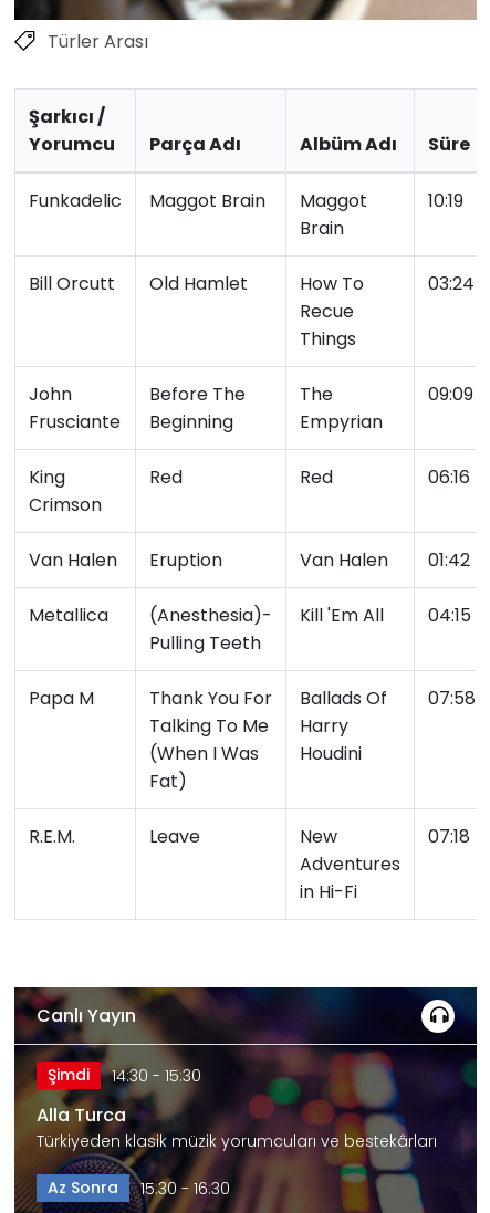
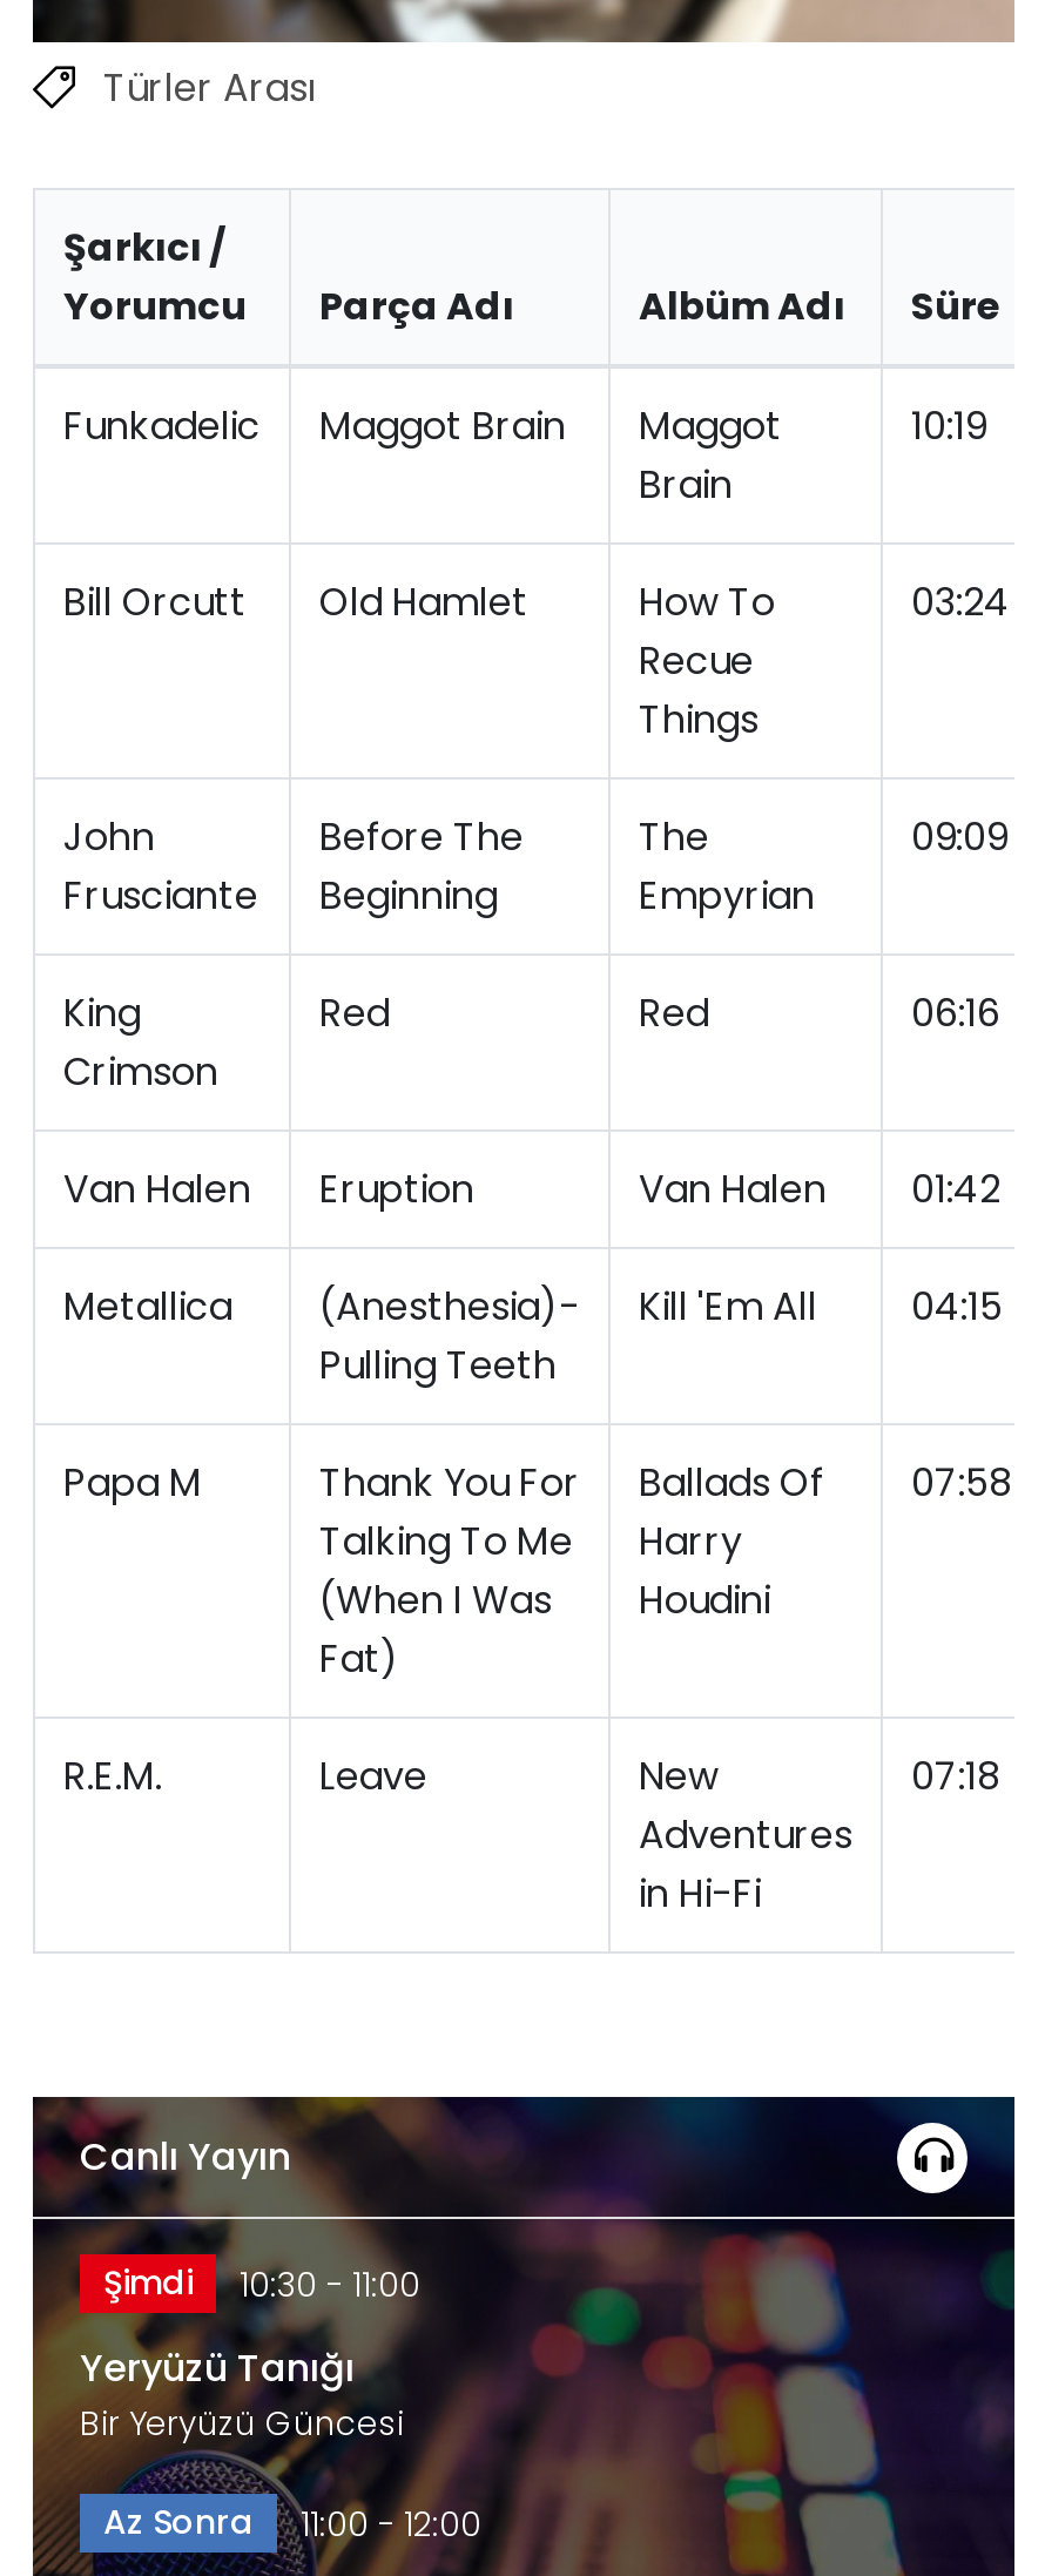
- Şimdi 14:30 - 15:30
+ Şimdi 10:30 - 11:00

- Alla Turca
- Türkiyeden klasik müzik yorumcuları ve bestekârları
+ Yeryüzü Tanığı
+ Bir Yeryüzü Güncesi

- Az Sonra 15:30 - 16:30
+ Az Sonra 11:00 - 12:00
